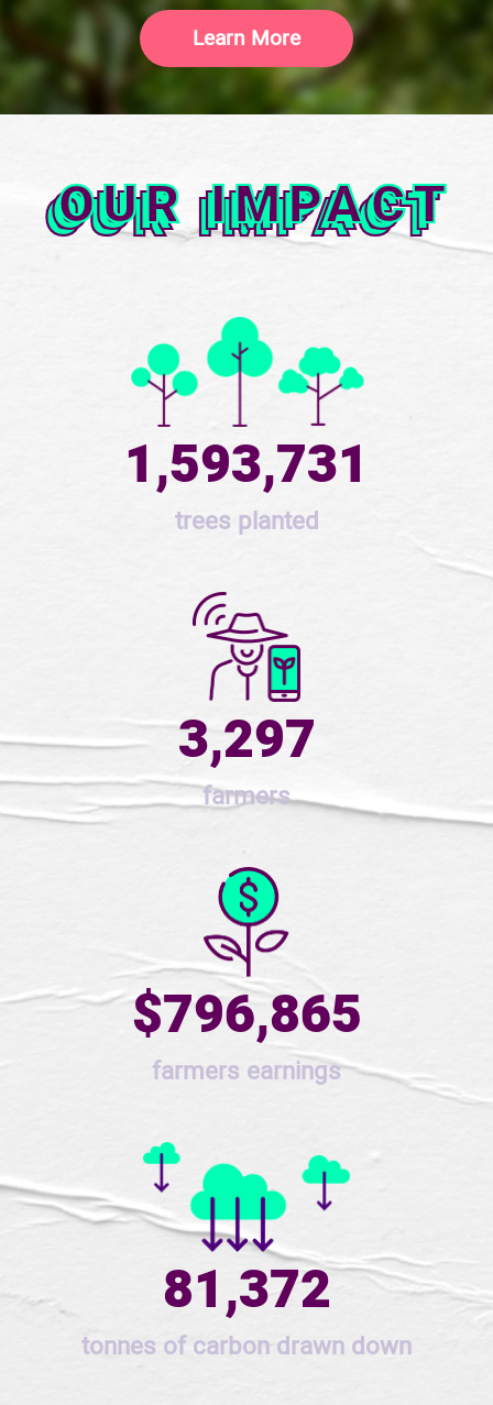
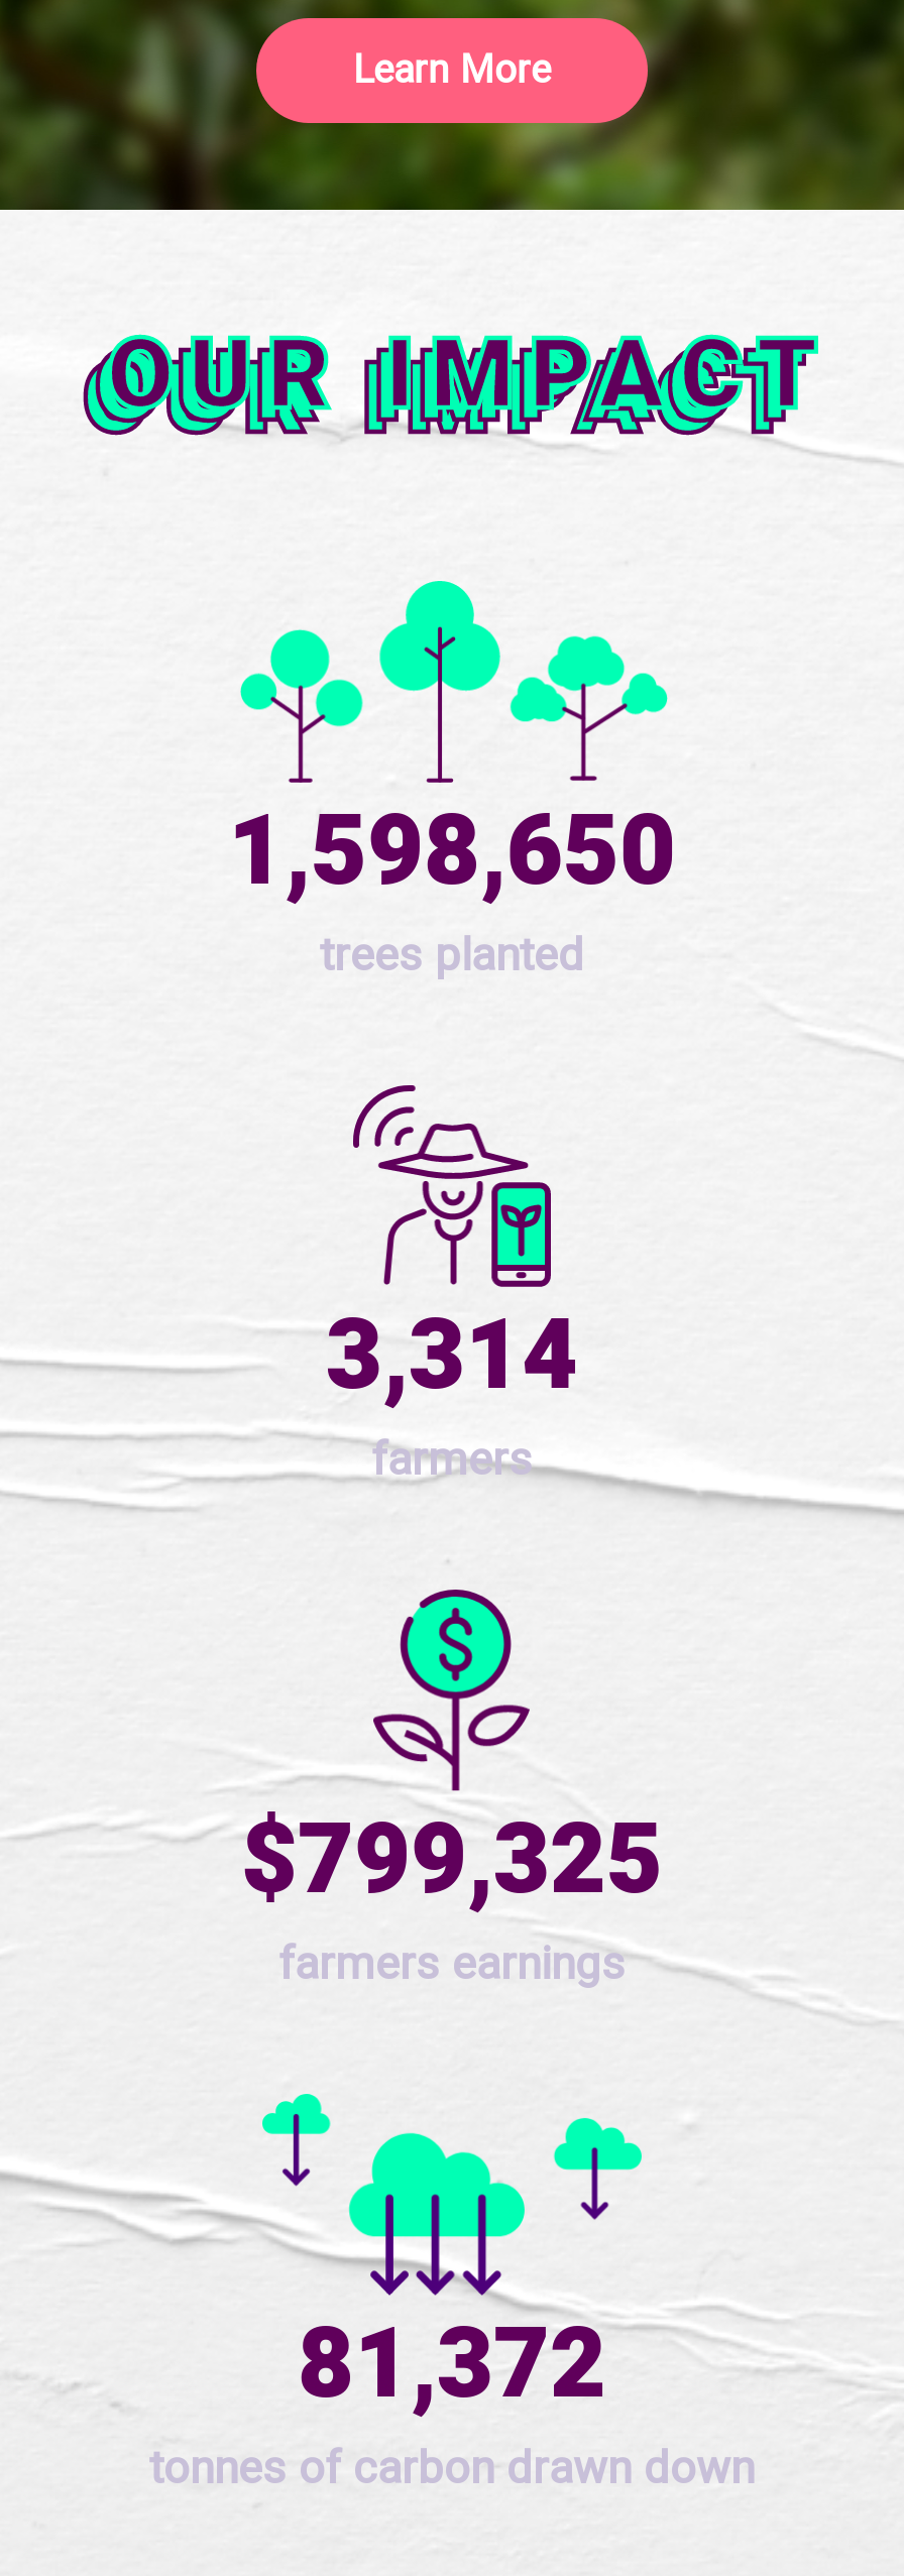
- 1,593,731
+ 1,598,650

- 3,297
+ 3,314

- $796,865
+ $799,325
